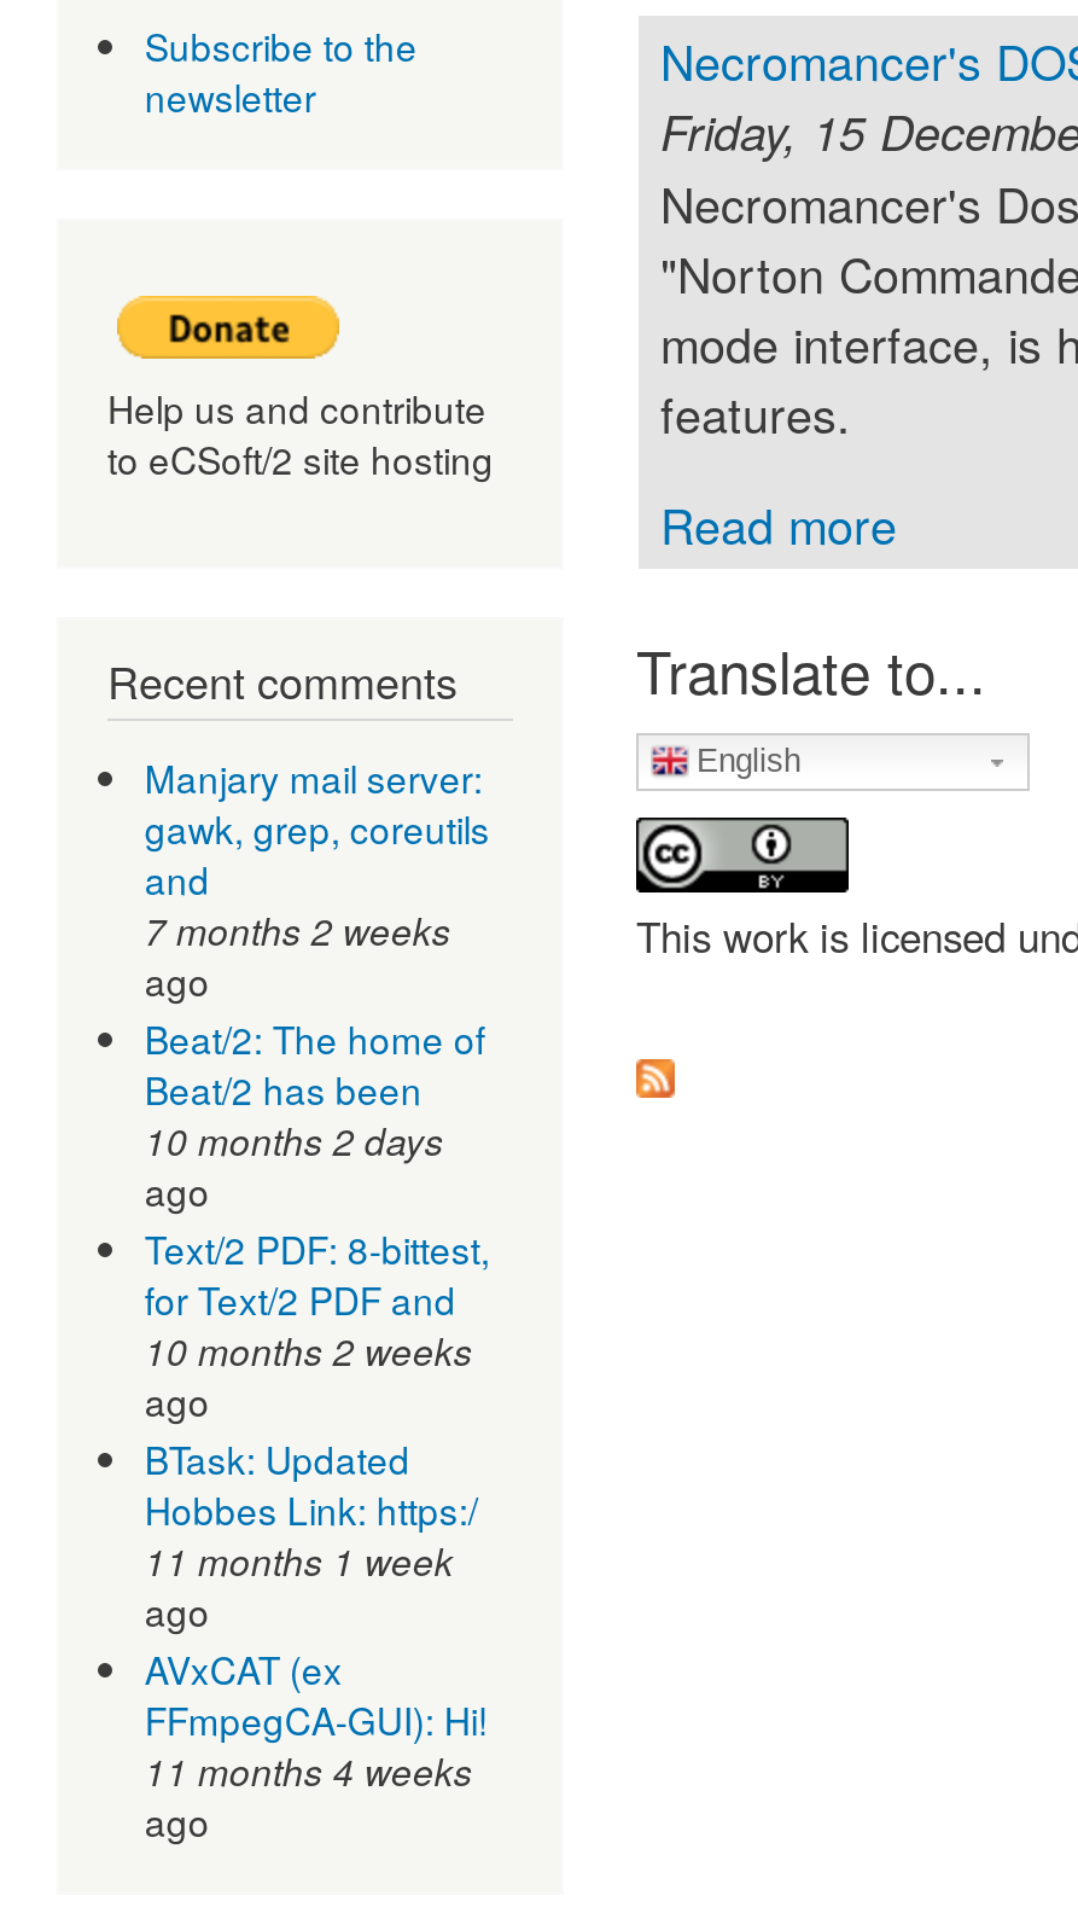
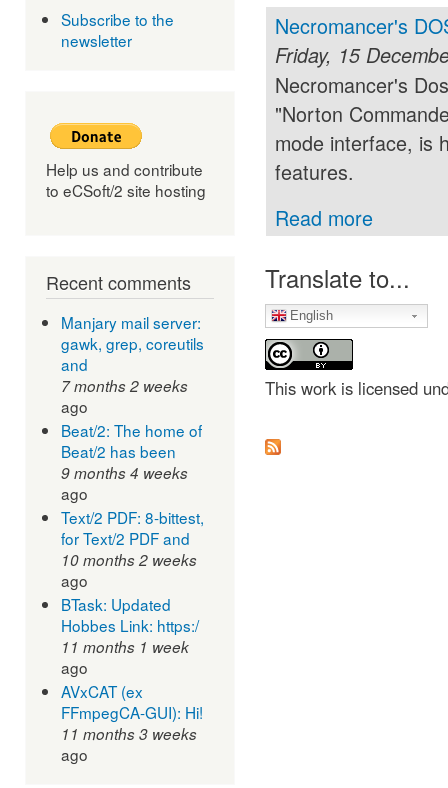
- 10 months 2 days
+ 9 months 4 weeks

- 11 months 4 weeks
+ 11 months 3 weeks
